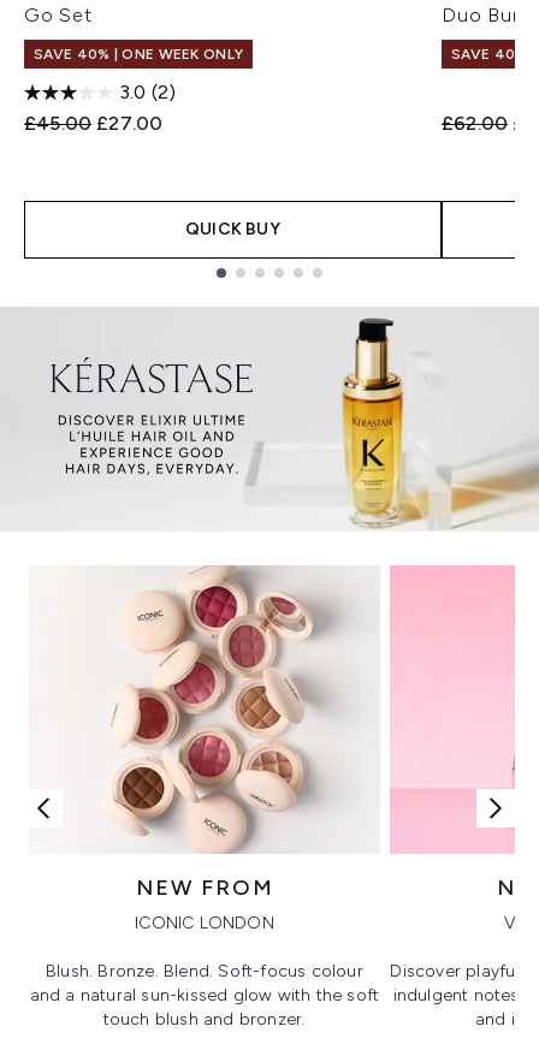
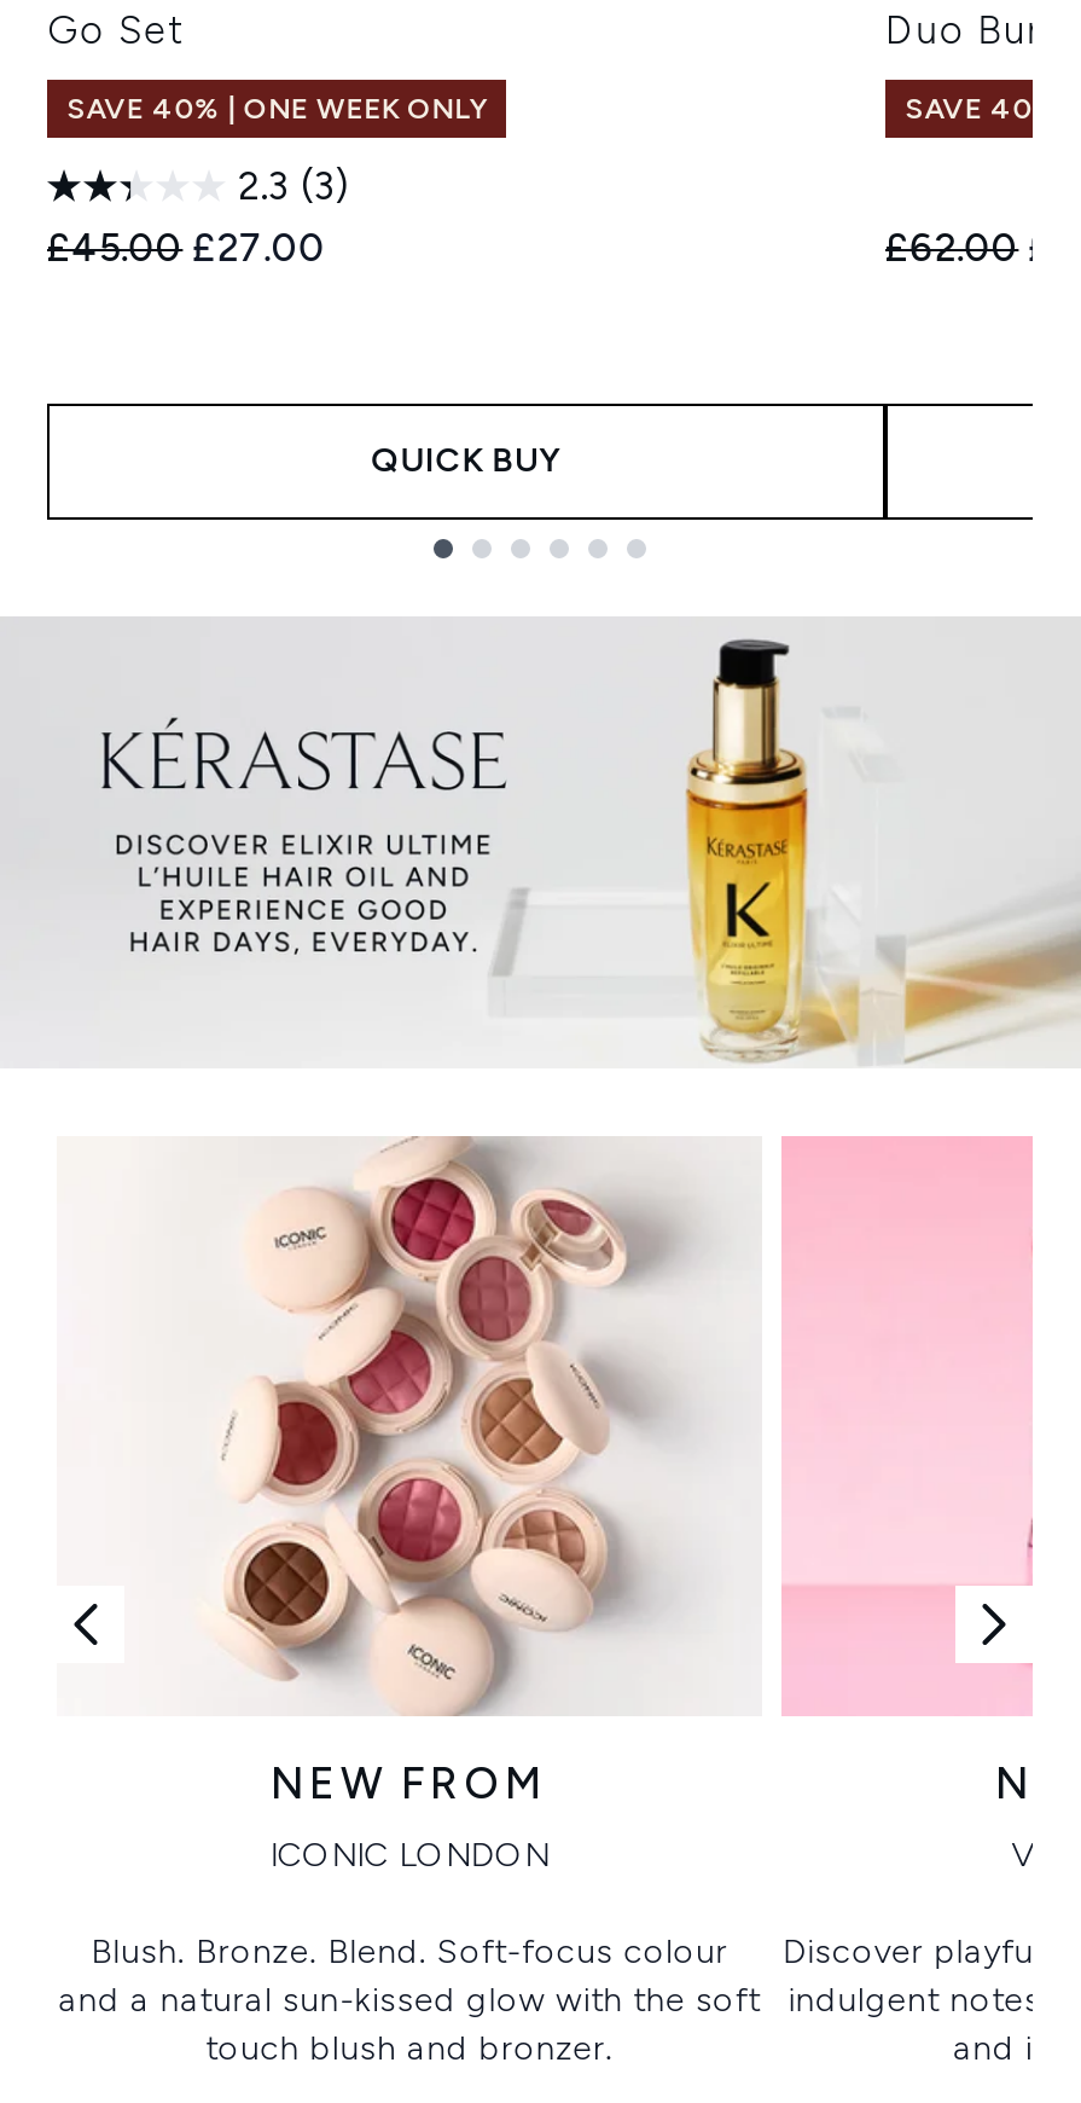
- 3.0 (2)
+ 2.3 (3)
